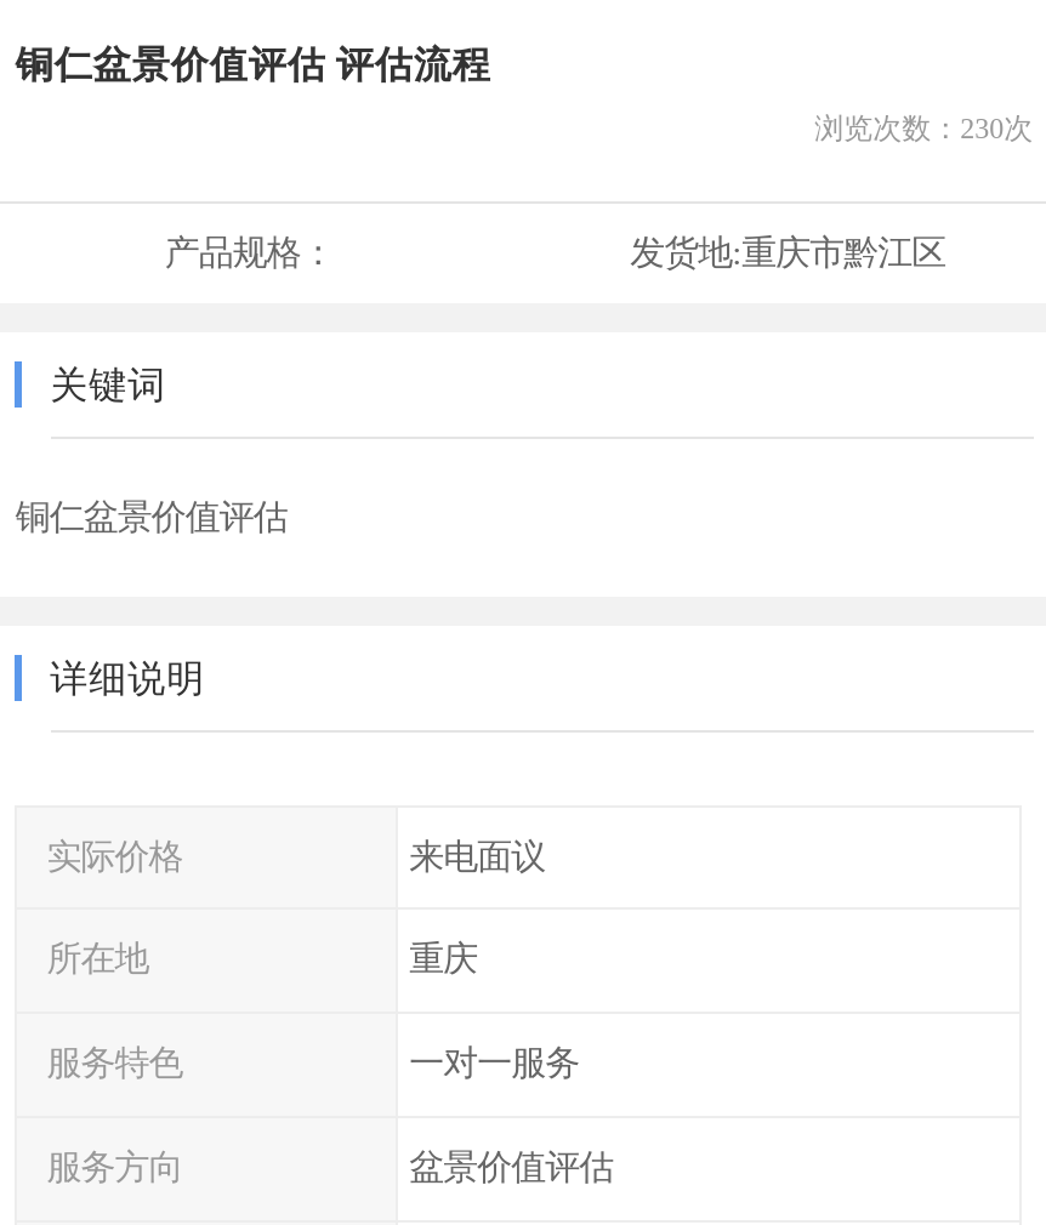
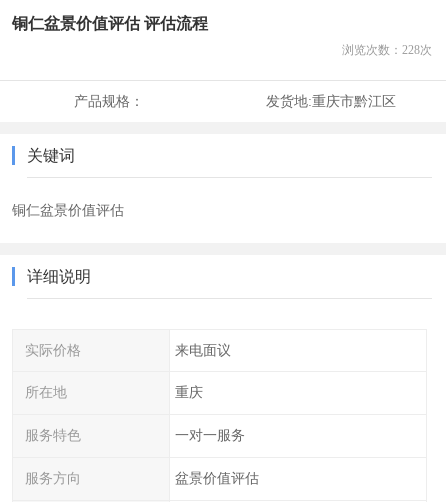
- 浏览次数：230次
+ 浏览次数：228次
